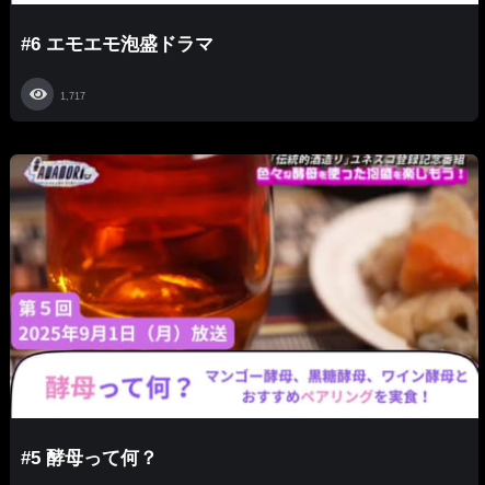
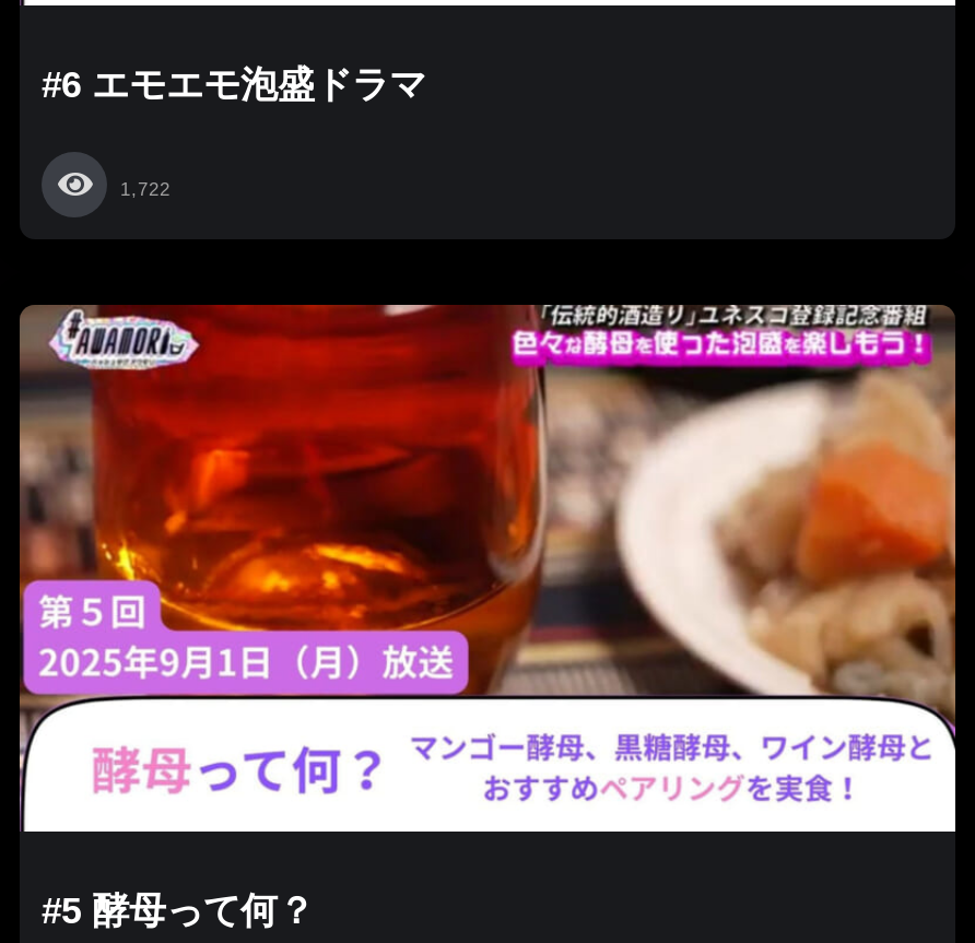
- 1,717
+ 1,722
